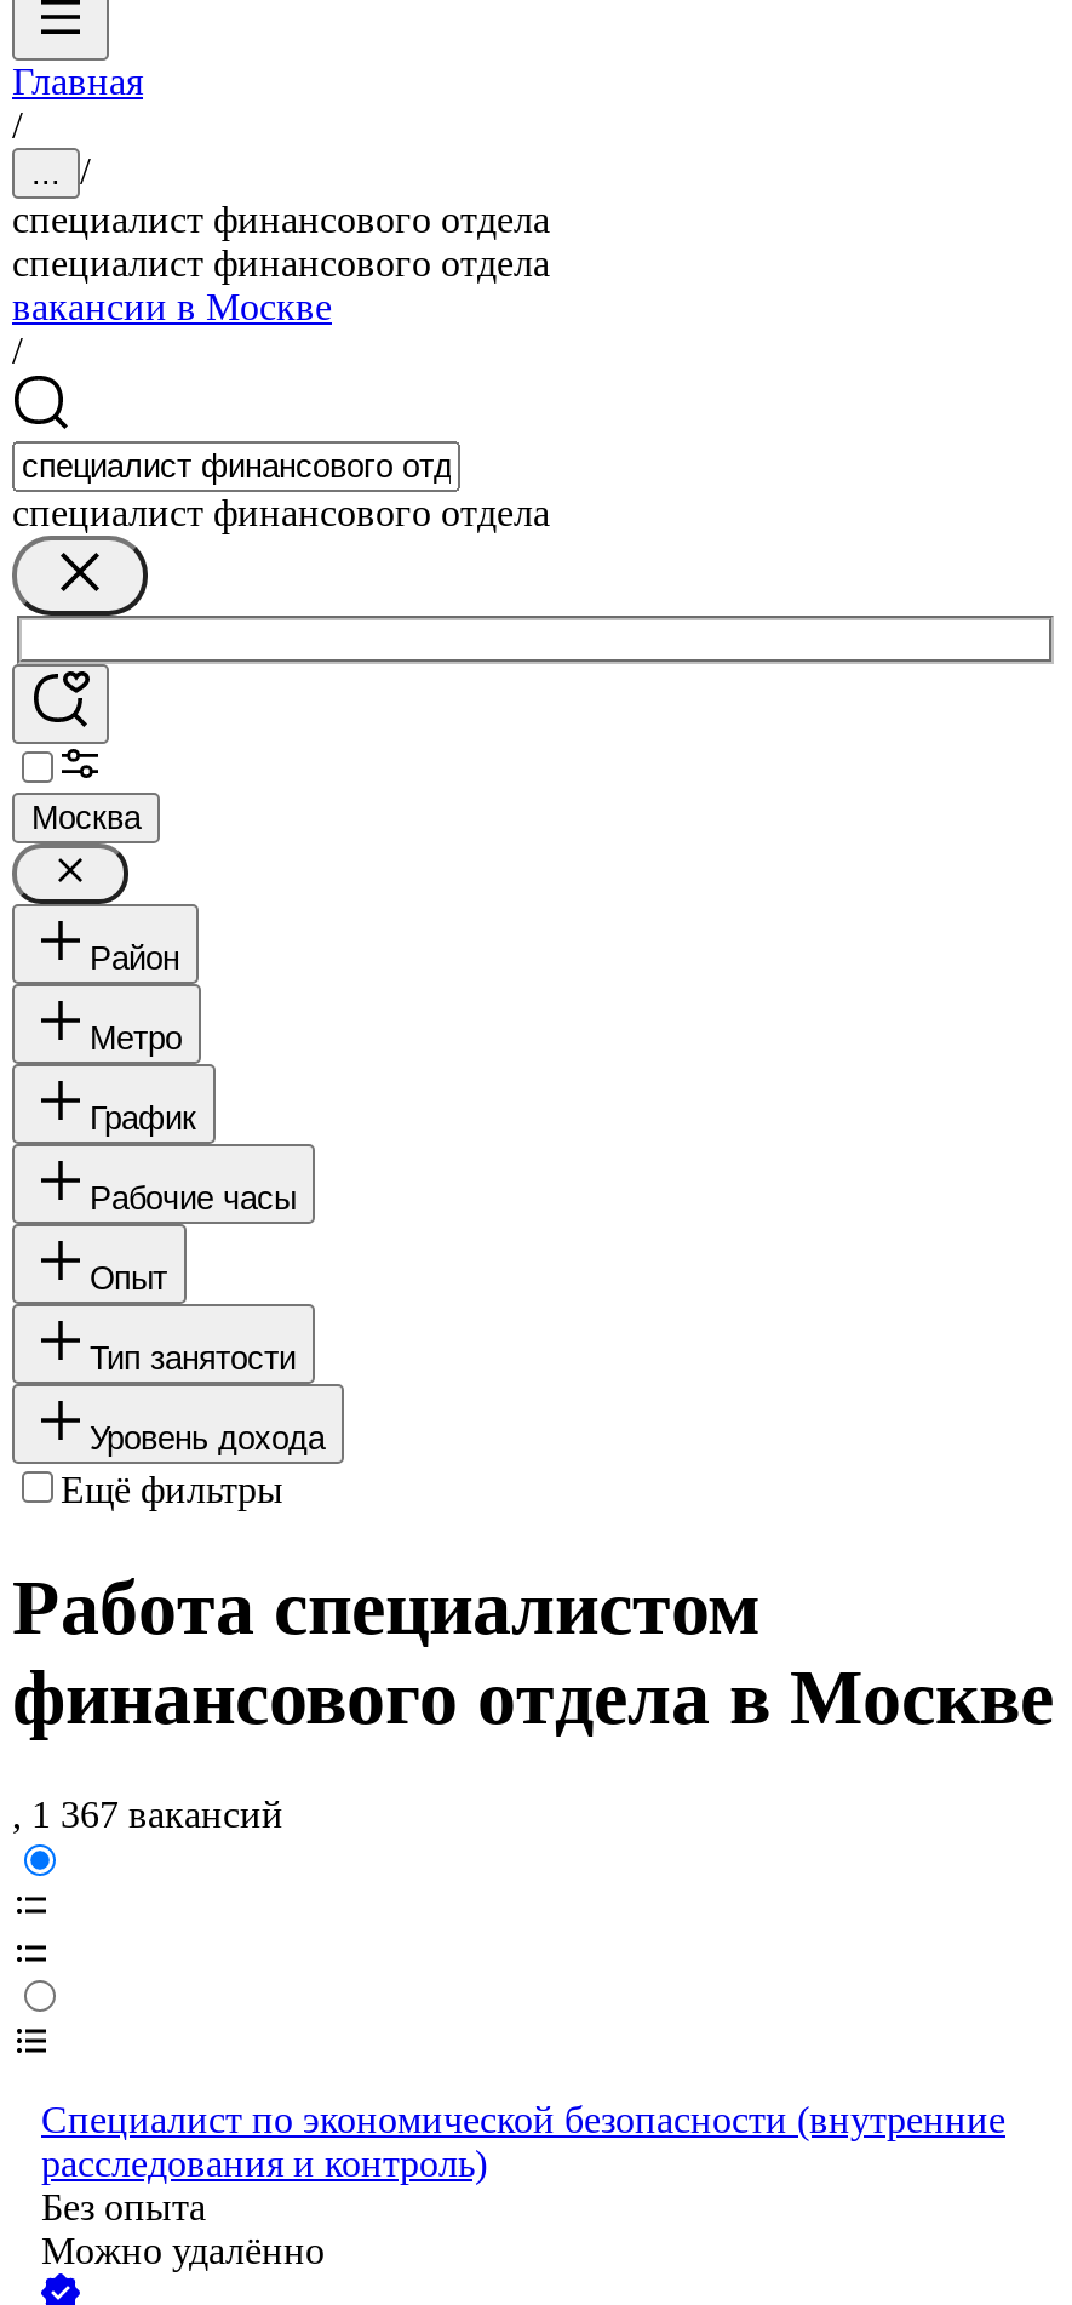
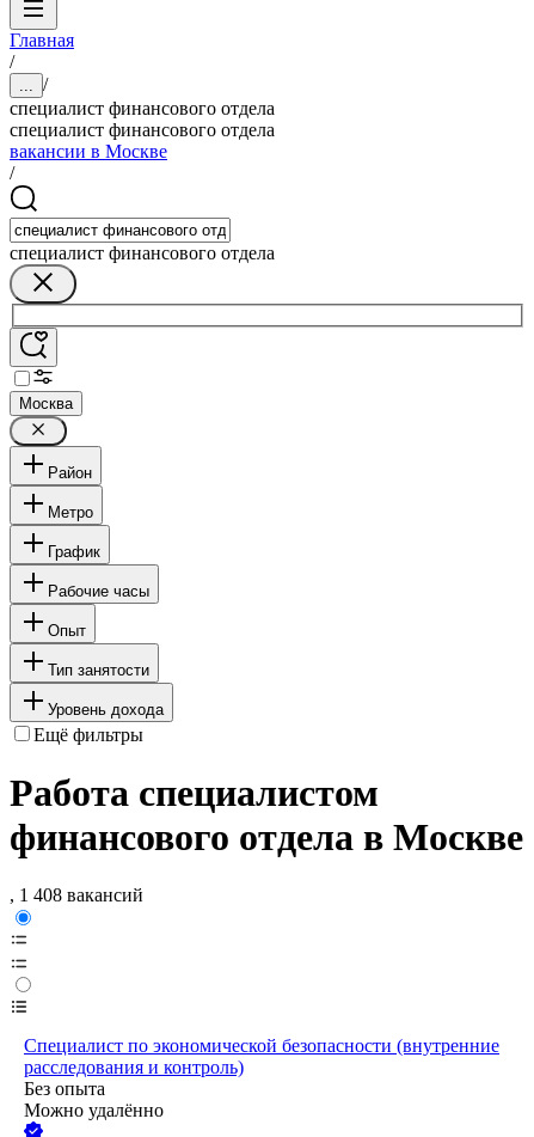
- , 1 367 вакансий
+ , 1 408 вакансий
